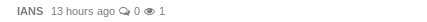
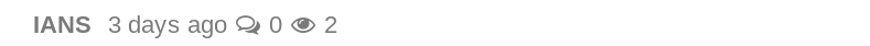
- IANS 13 hours ago
+ IANS 3 days ago

- 1
+ 2
